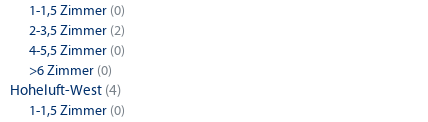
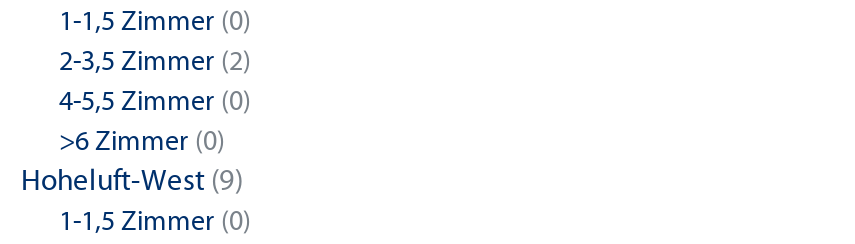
- Hoheluft-West (4)
+ Hoheluft-West (9)
